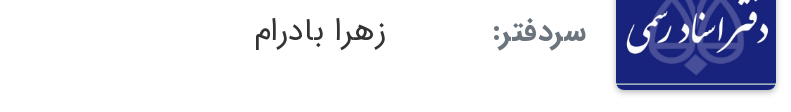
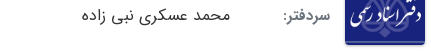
- زهرا بادرام
+ محمد عسکری نبی زاده
